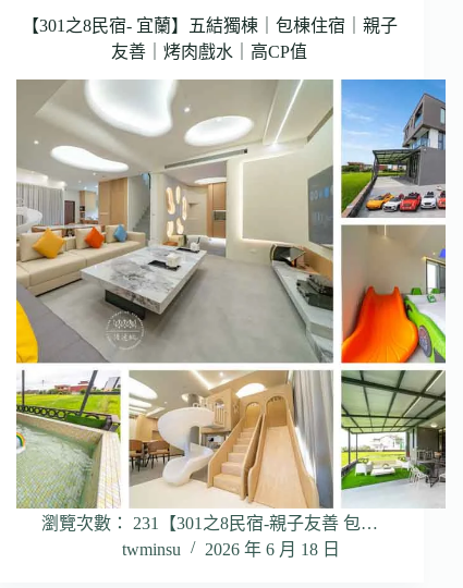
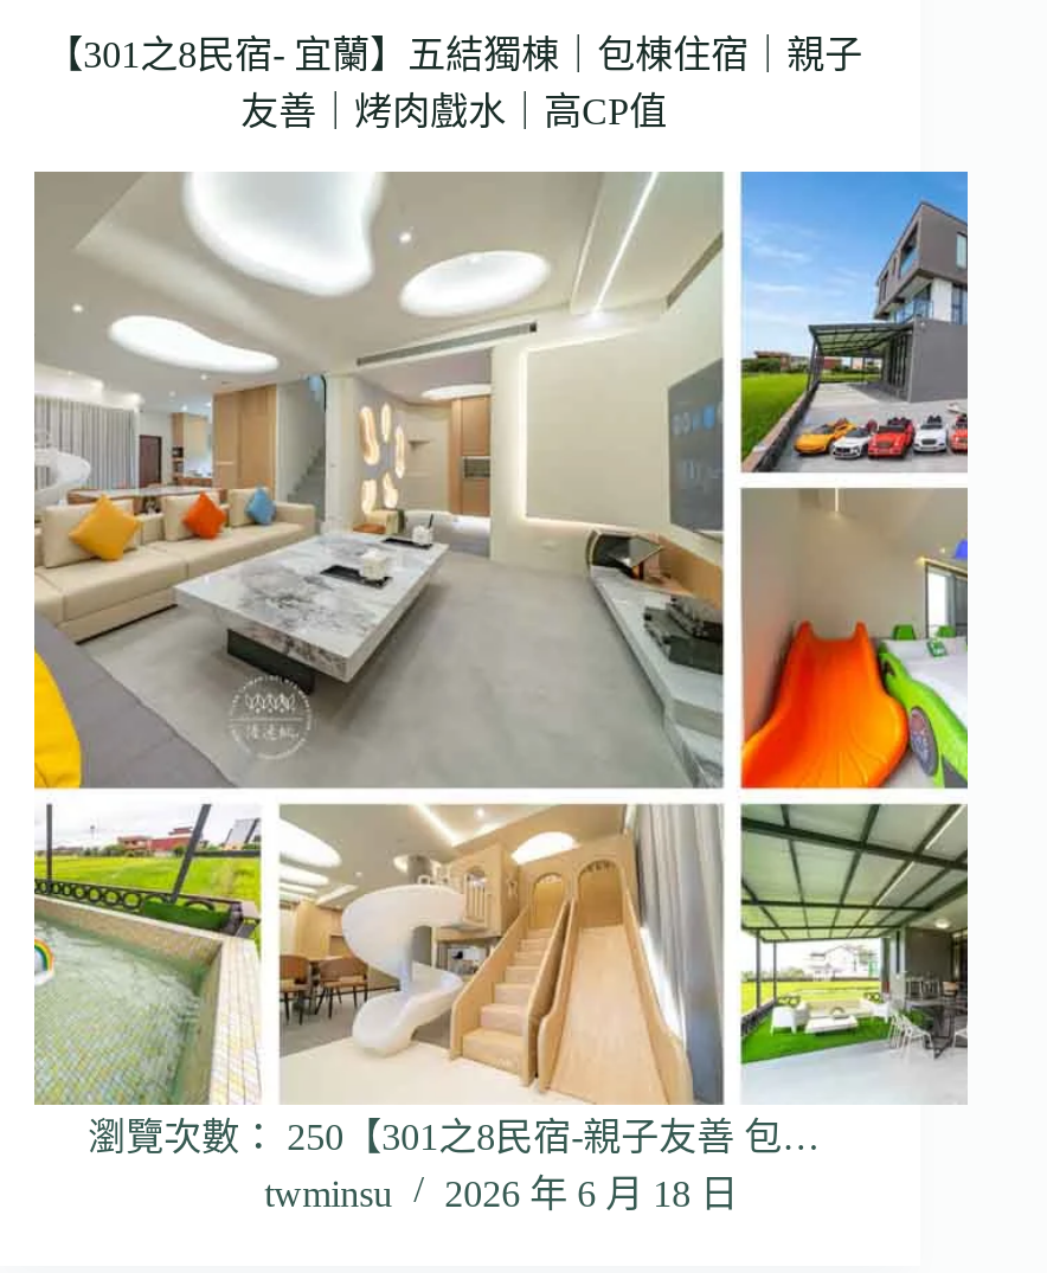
- 瀏覽次數： 231【301之8民宿-親子友善 包…
+ 瀏覽次數： 250【301之8民宿-親子友善 包…
